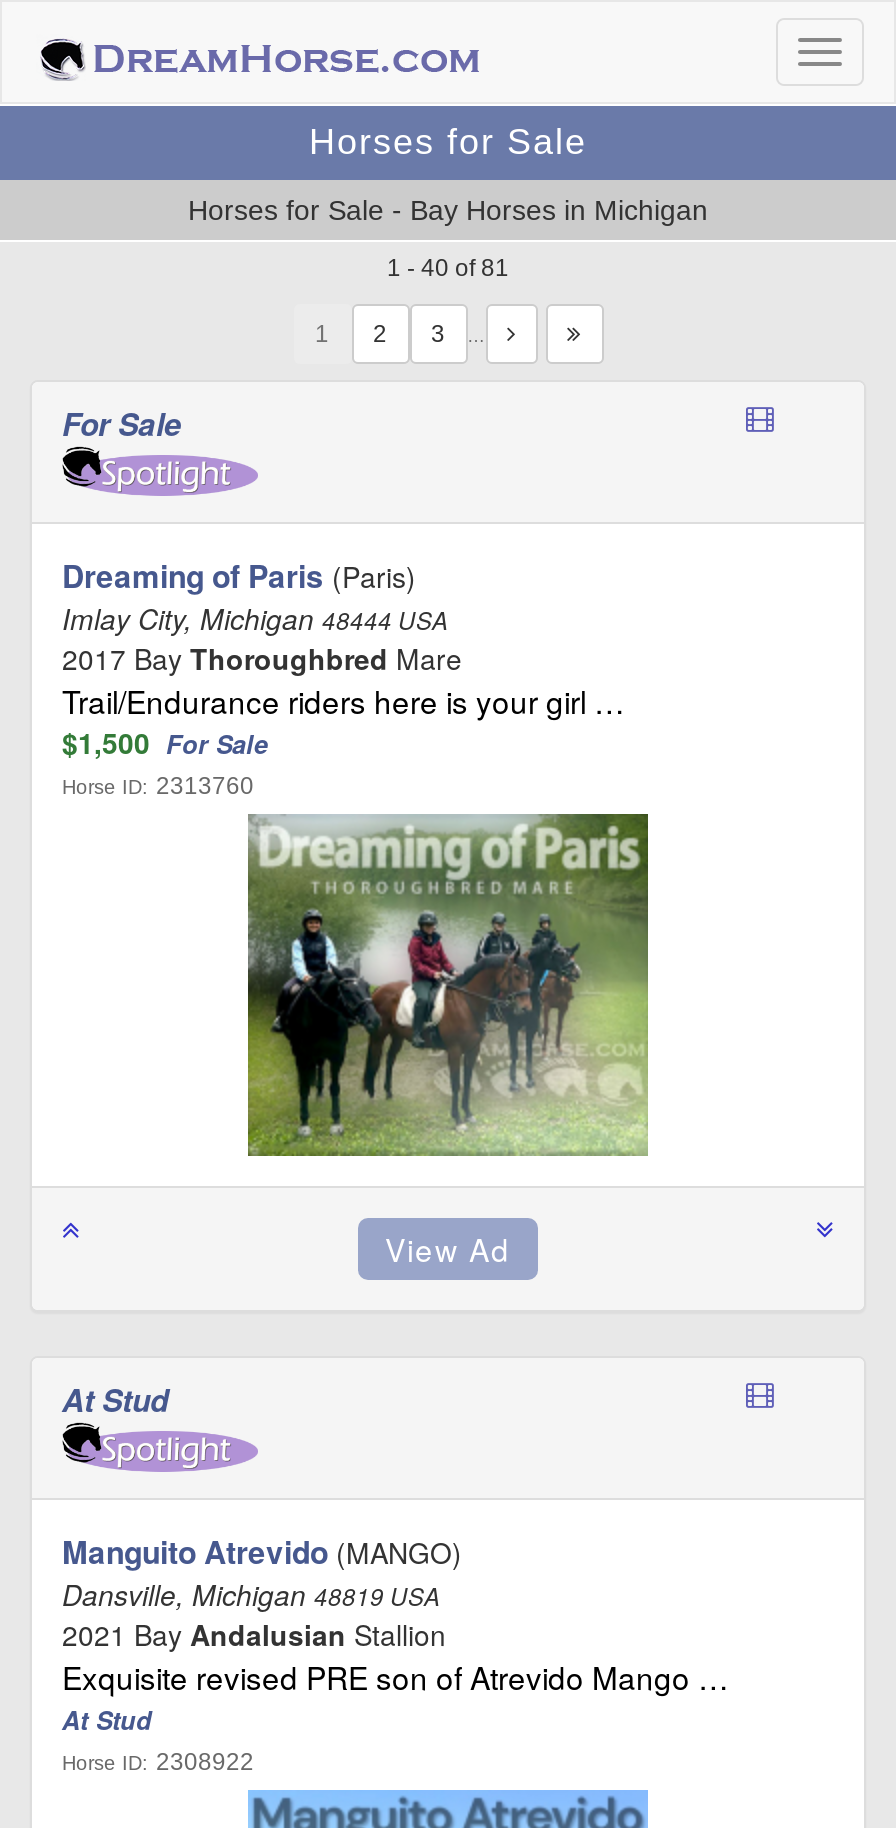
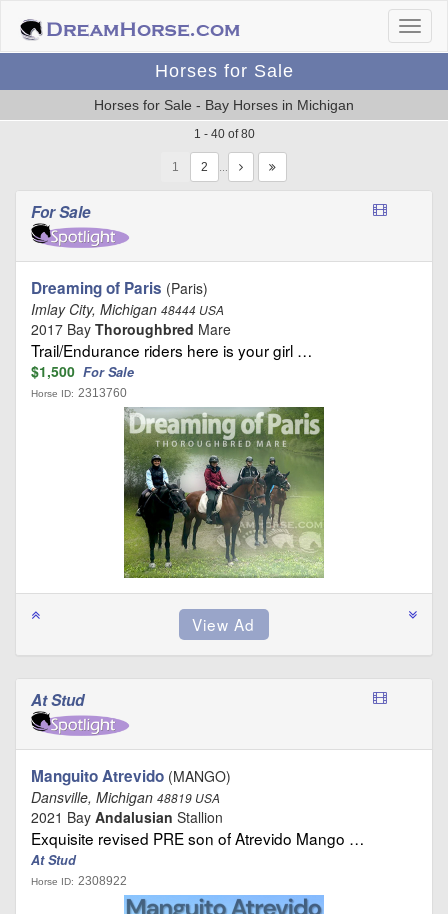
- 1 - 40 of 81
+ 1 - 40 of 80
